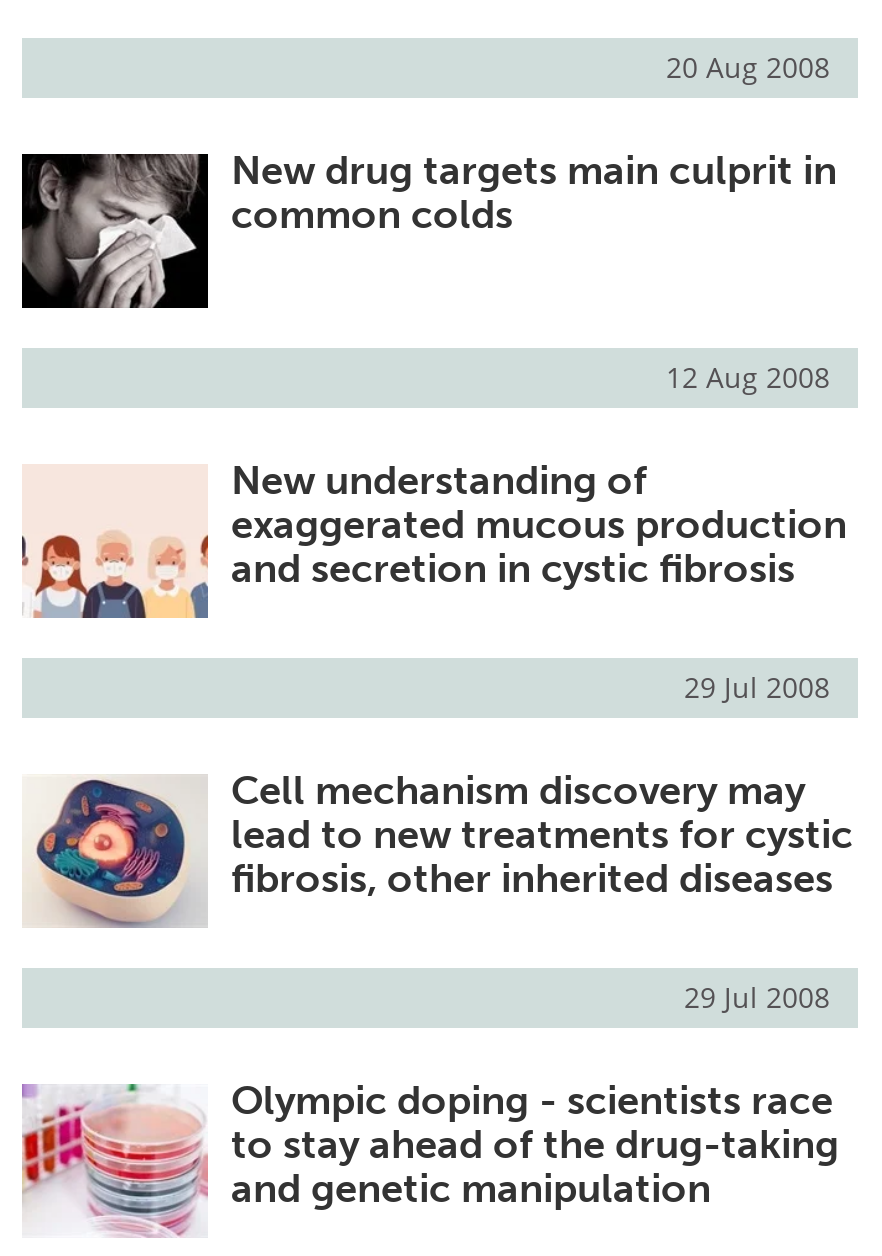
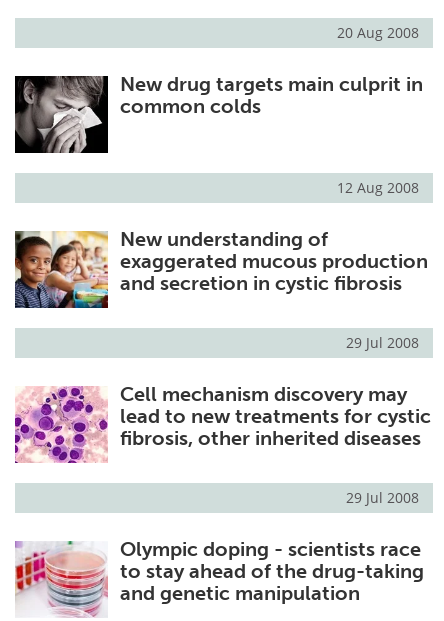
- [image]
+ [image]

- [image]
+ [image]
